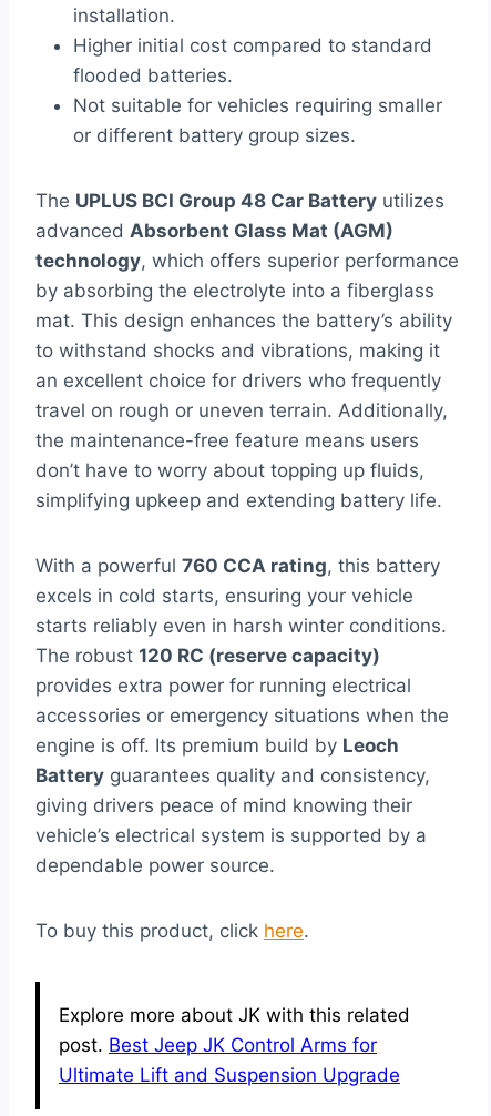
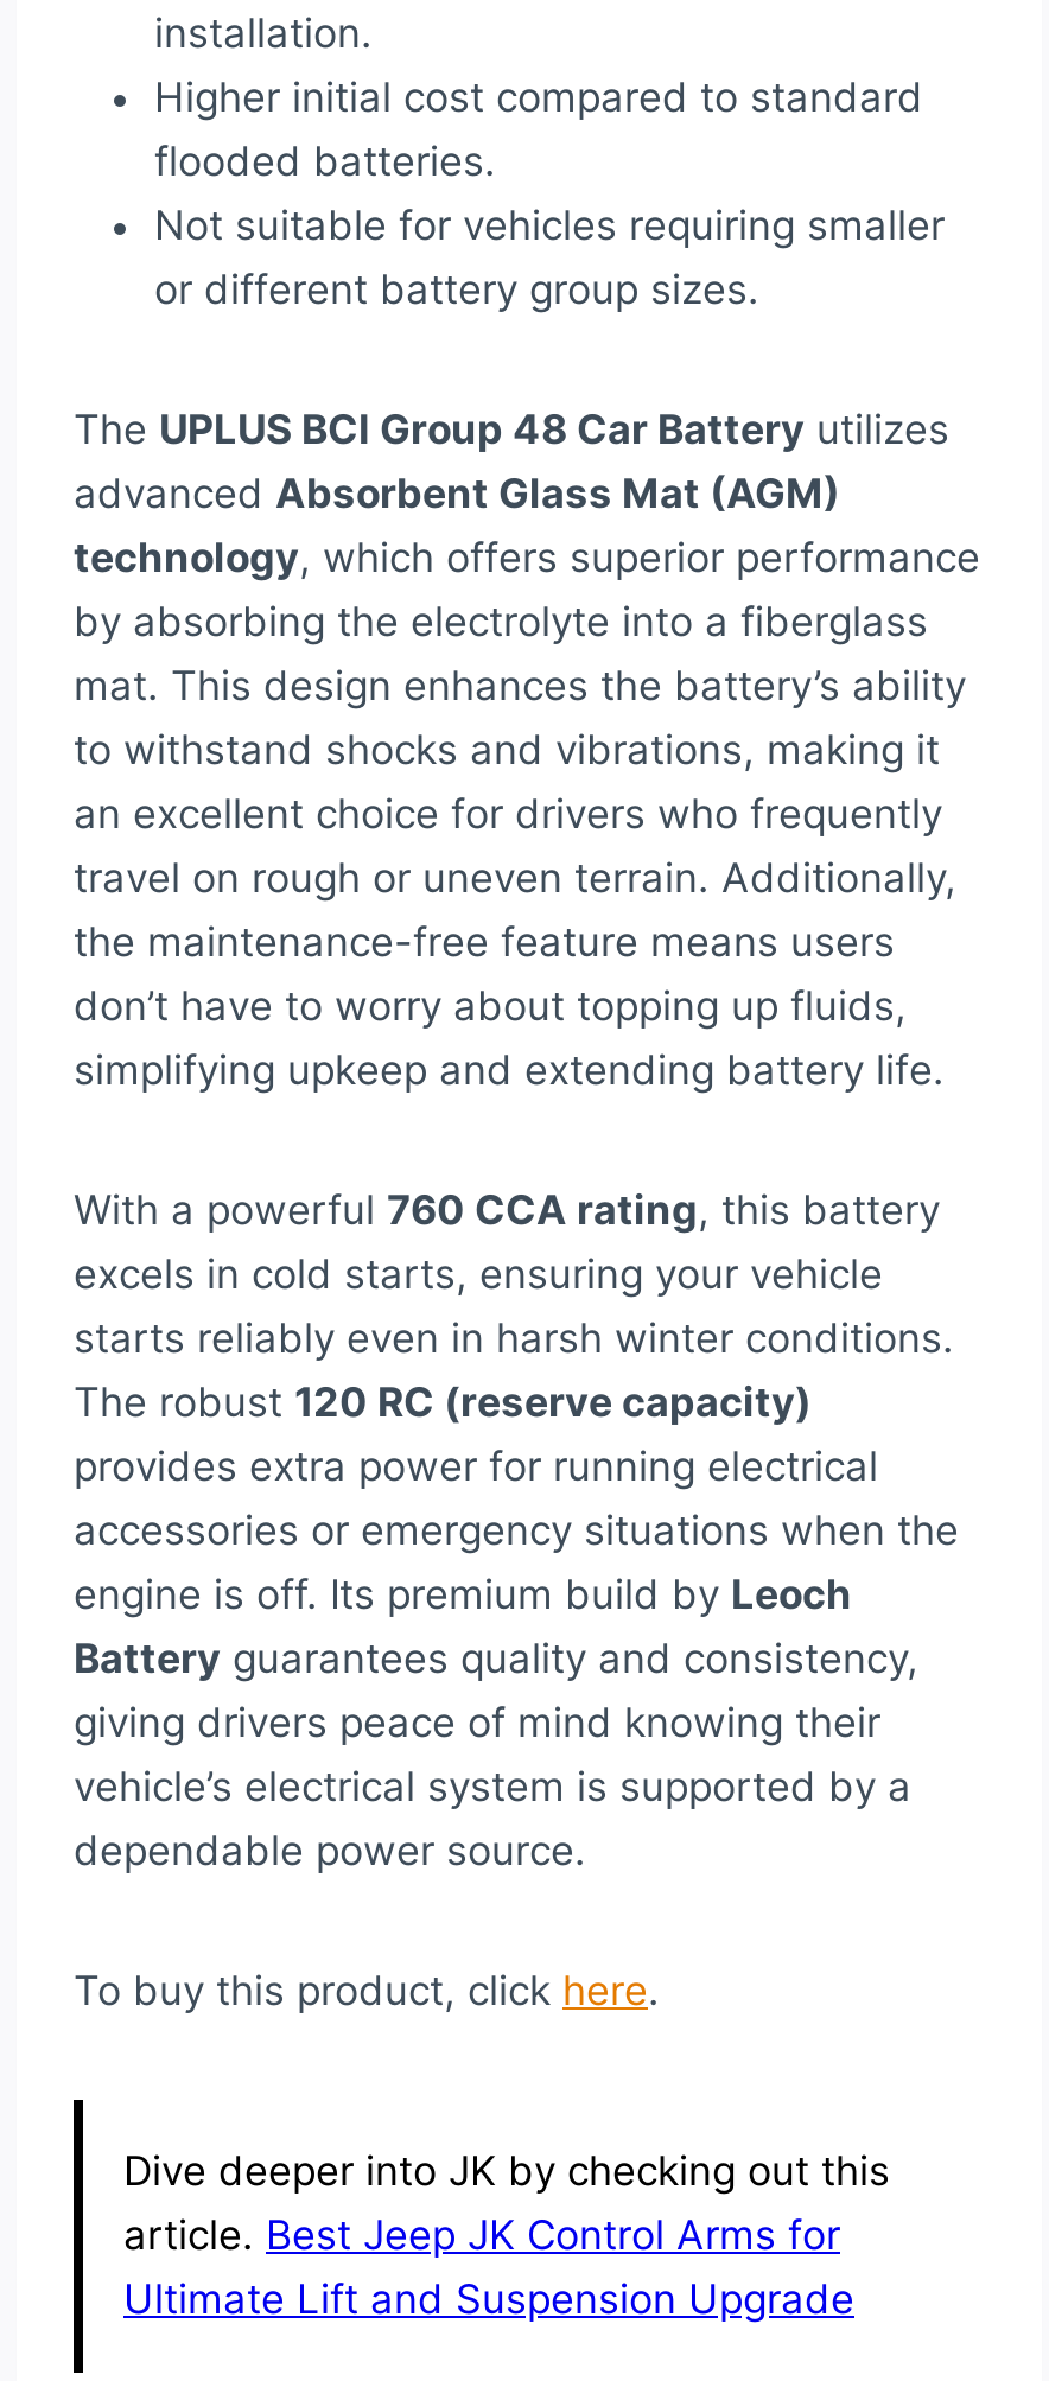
- Explore more about JK with this related
- post. Best Jeep JK Control Arms for
+ Dive deeper into JK by checking out this
+ article. Best Jeep JK Control Arms for
